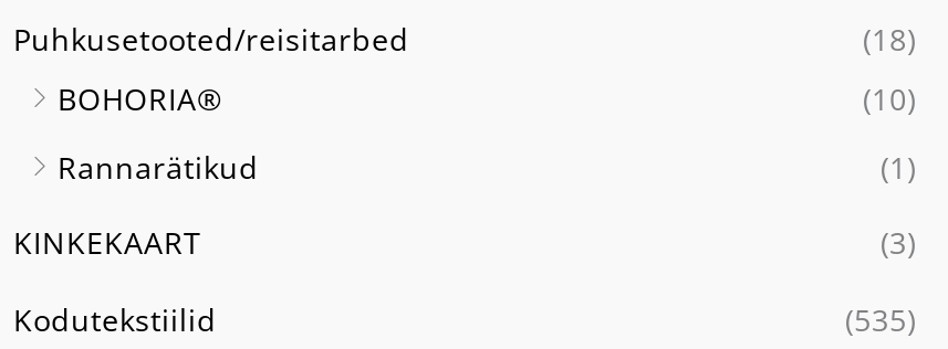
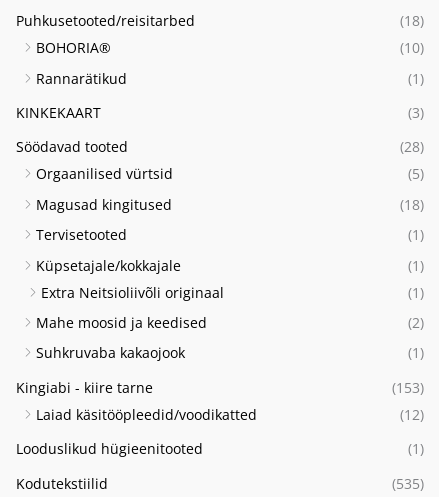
+ Söödavad tooted
+ (28)
+ Orgaanilised vürtsid
+ (5)
+ Magusad kingitused
+ (18)
+ Tervisetooted
+ (1)
+ Küpsetajale/kokkajale
+ (1)
+ Extra Neitsioliivõli originaal
+ (1)
+ Mahe moosid ja keedised
+ (2)
+ Suhkruvaba kakaojook
+ (1)
+ Kingiabi - kiire tarne
+ (153)
+ Laiad käsitööpleedid/voodikatted
+ (12)
+ Looduslikud hügieenitooted
+ (1)
